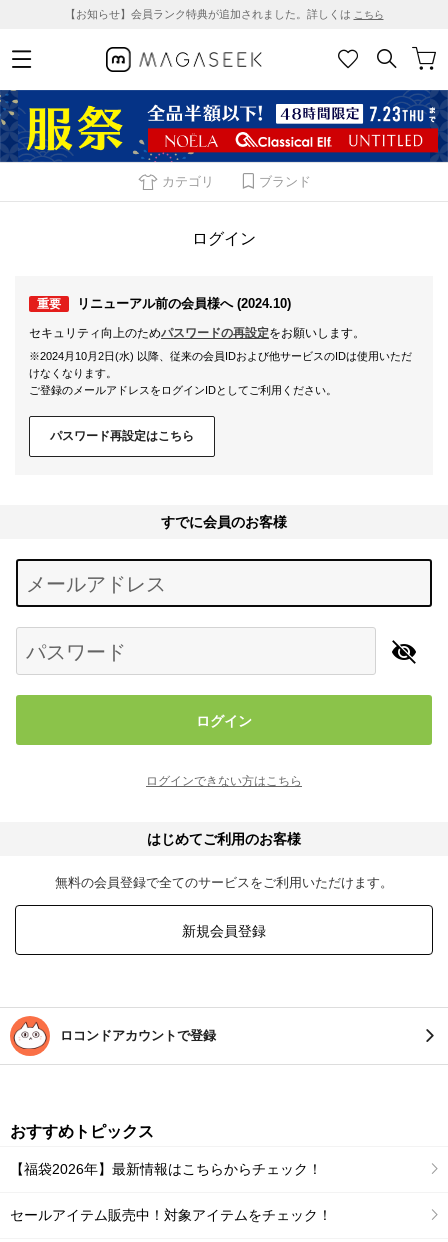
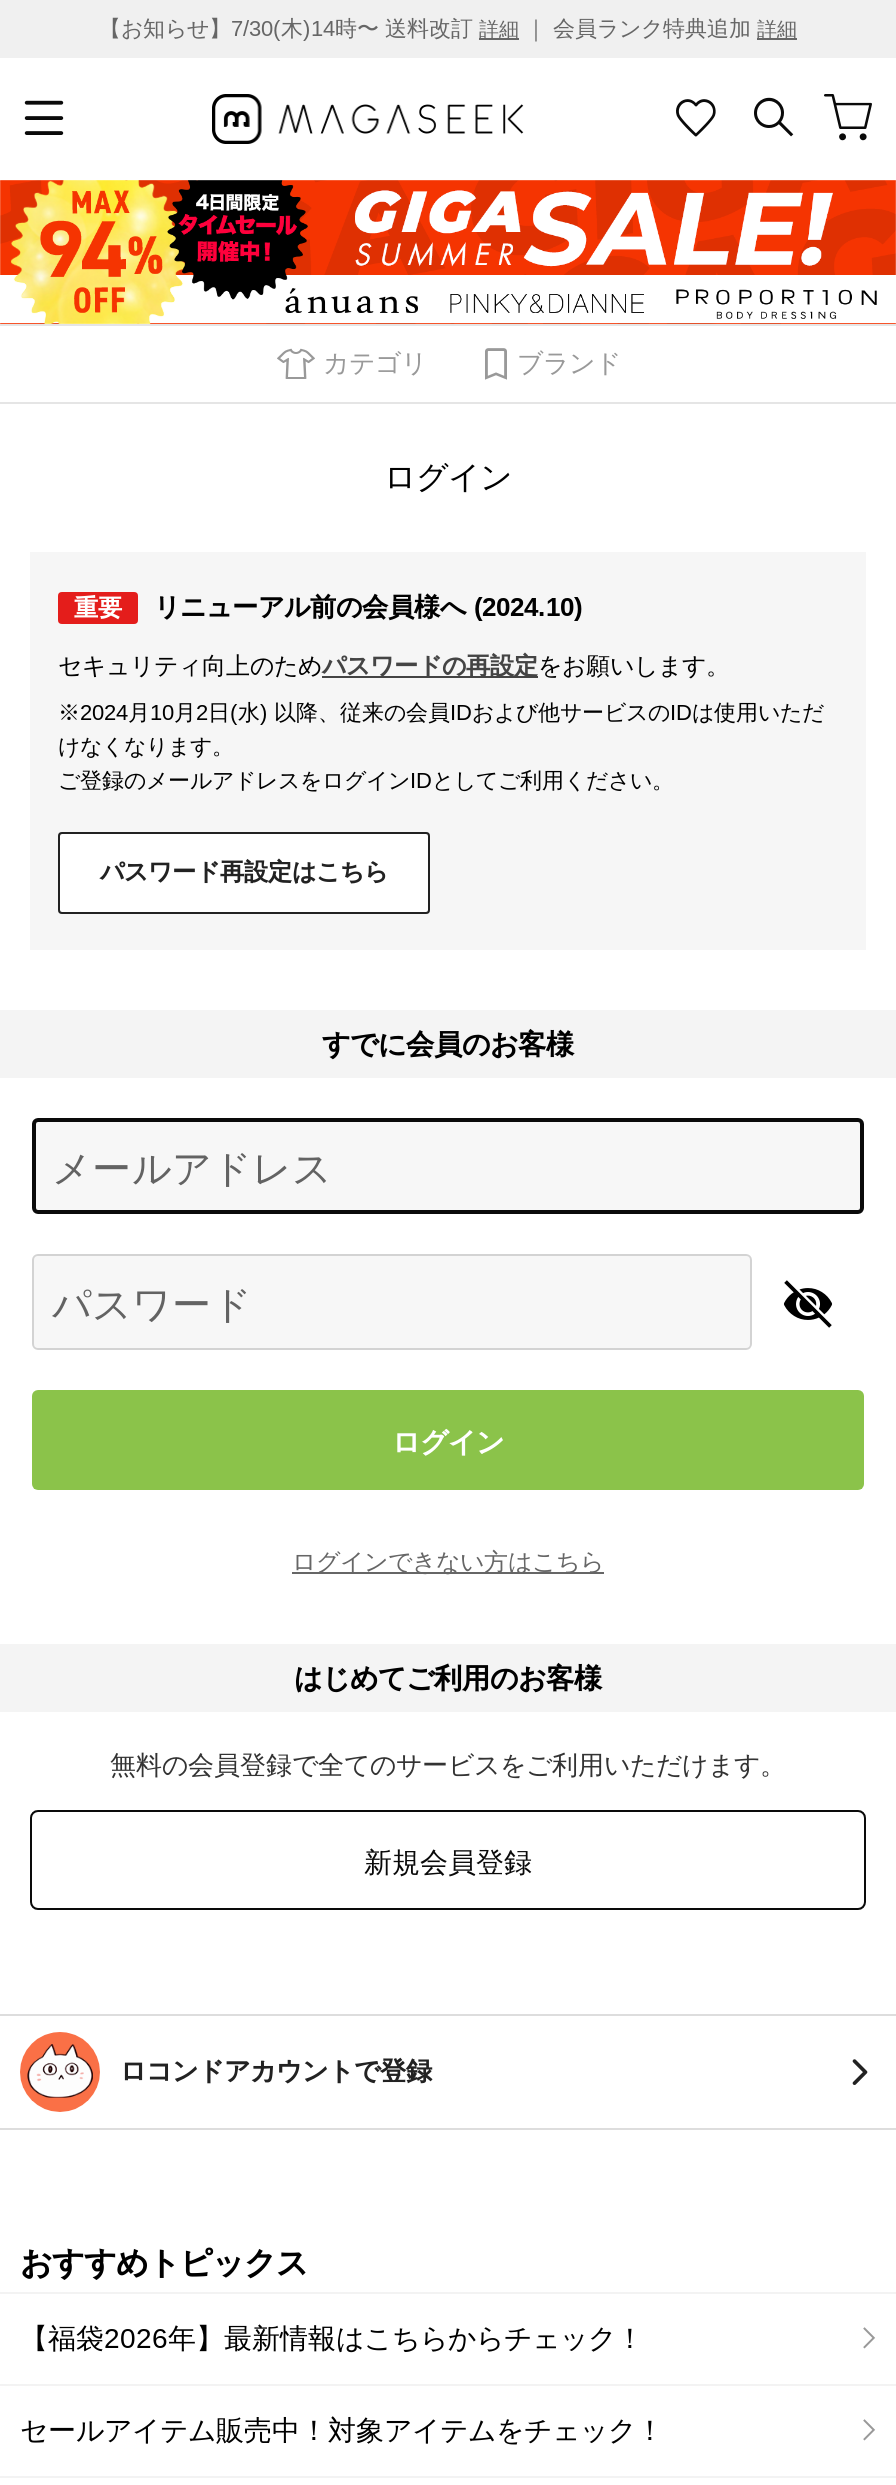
- 【お知らせ】会員ランク特典が追加されました。詳しくはこちら
+ 【お知らせ】7/30(木)14時〜 送料改訂詳細｜ 会員ランク特典追加詳細

- [image]
+ [image]
